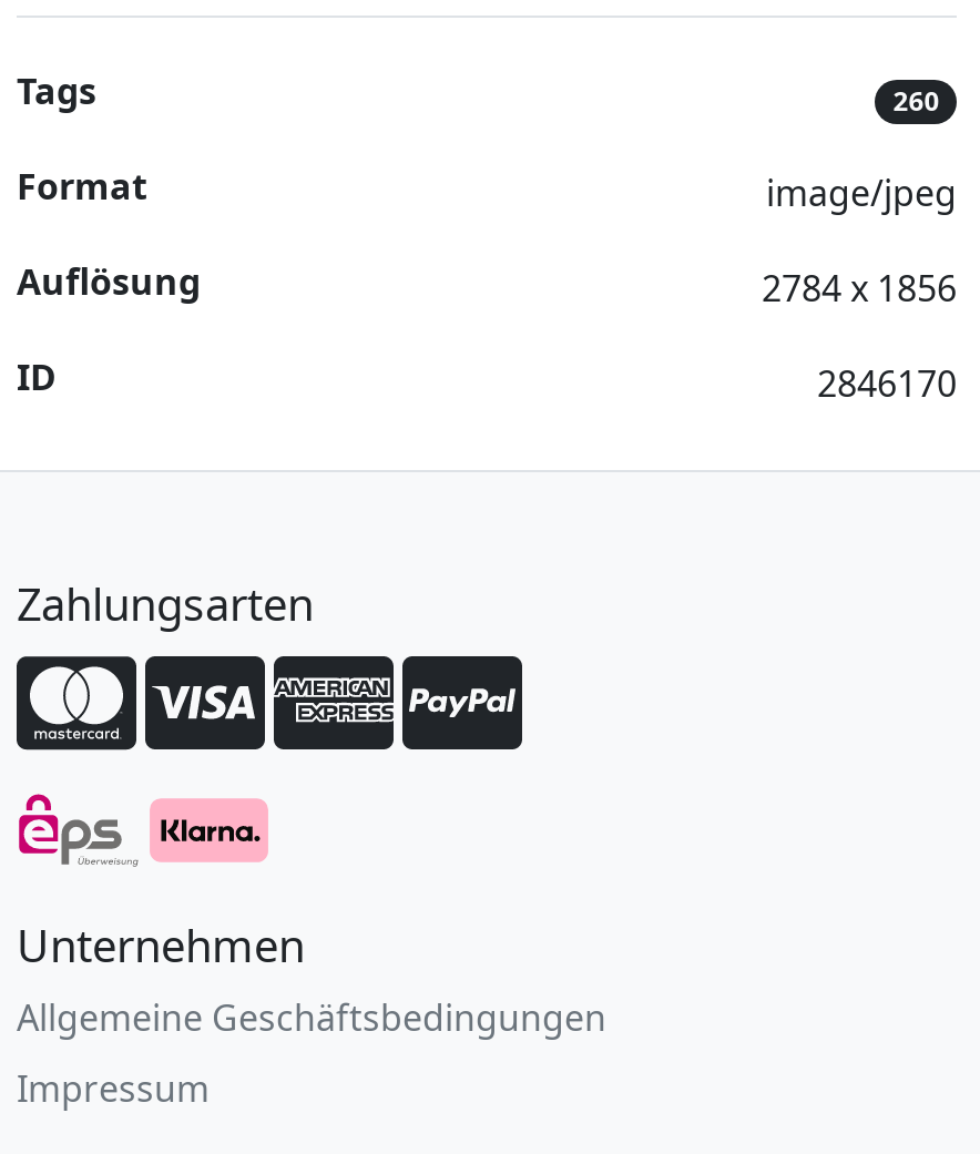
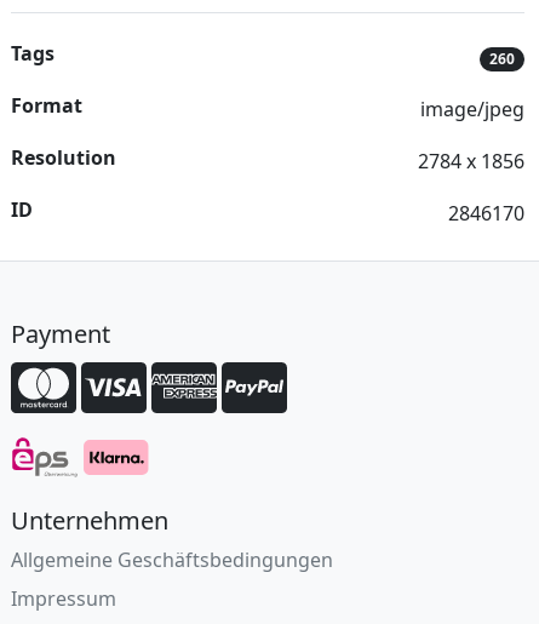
- Auflösung
+ Resolution

- Zahlungsarten
+ Payment
